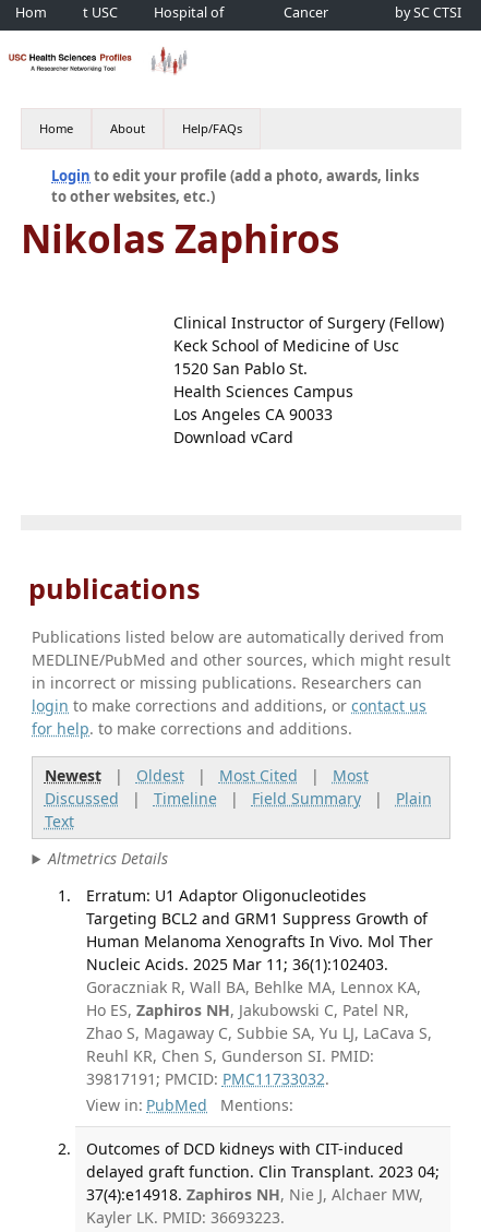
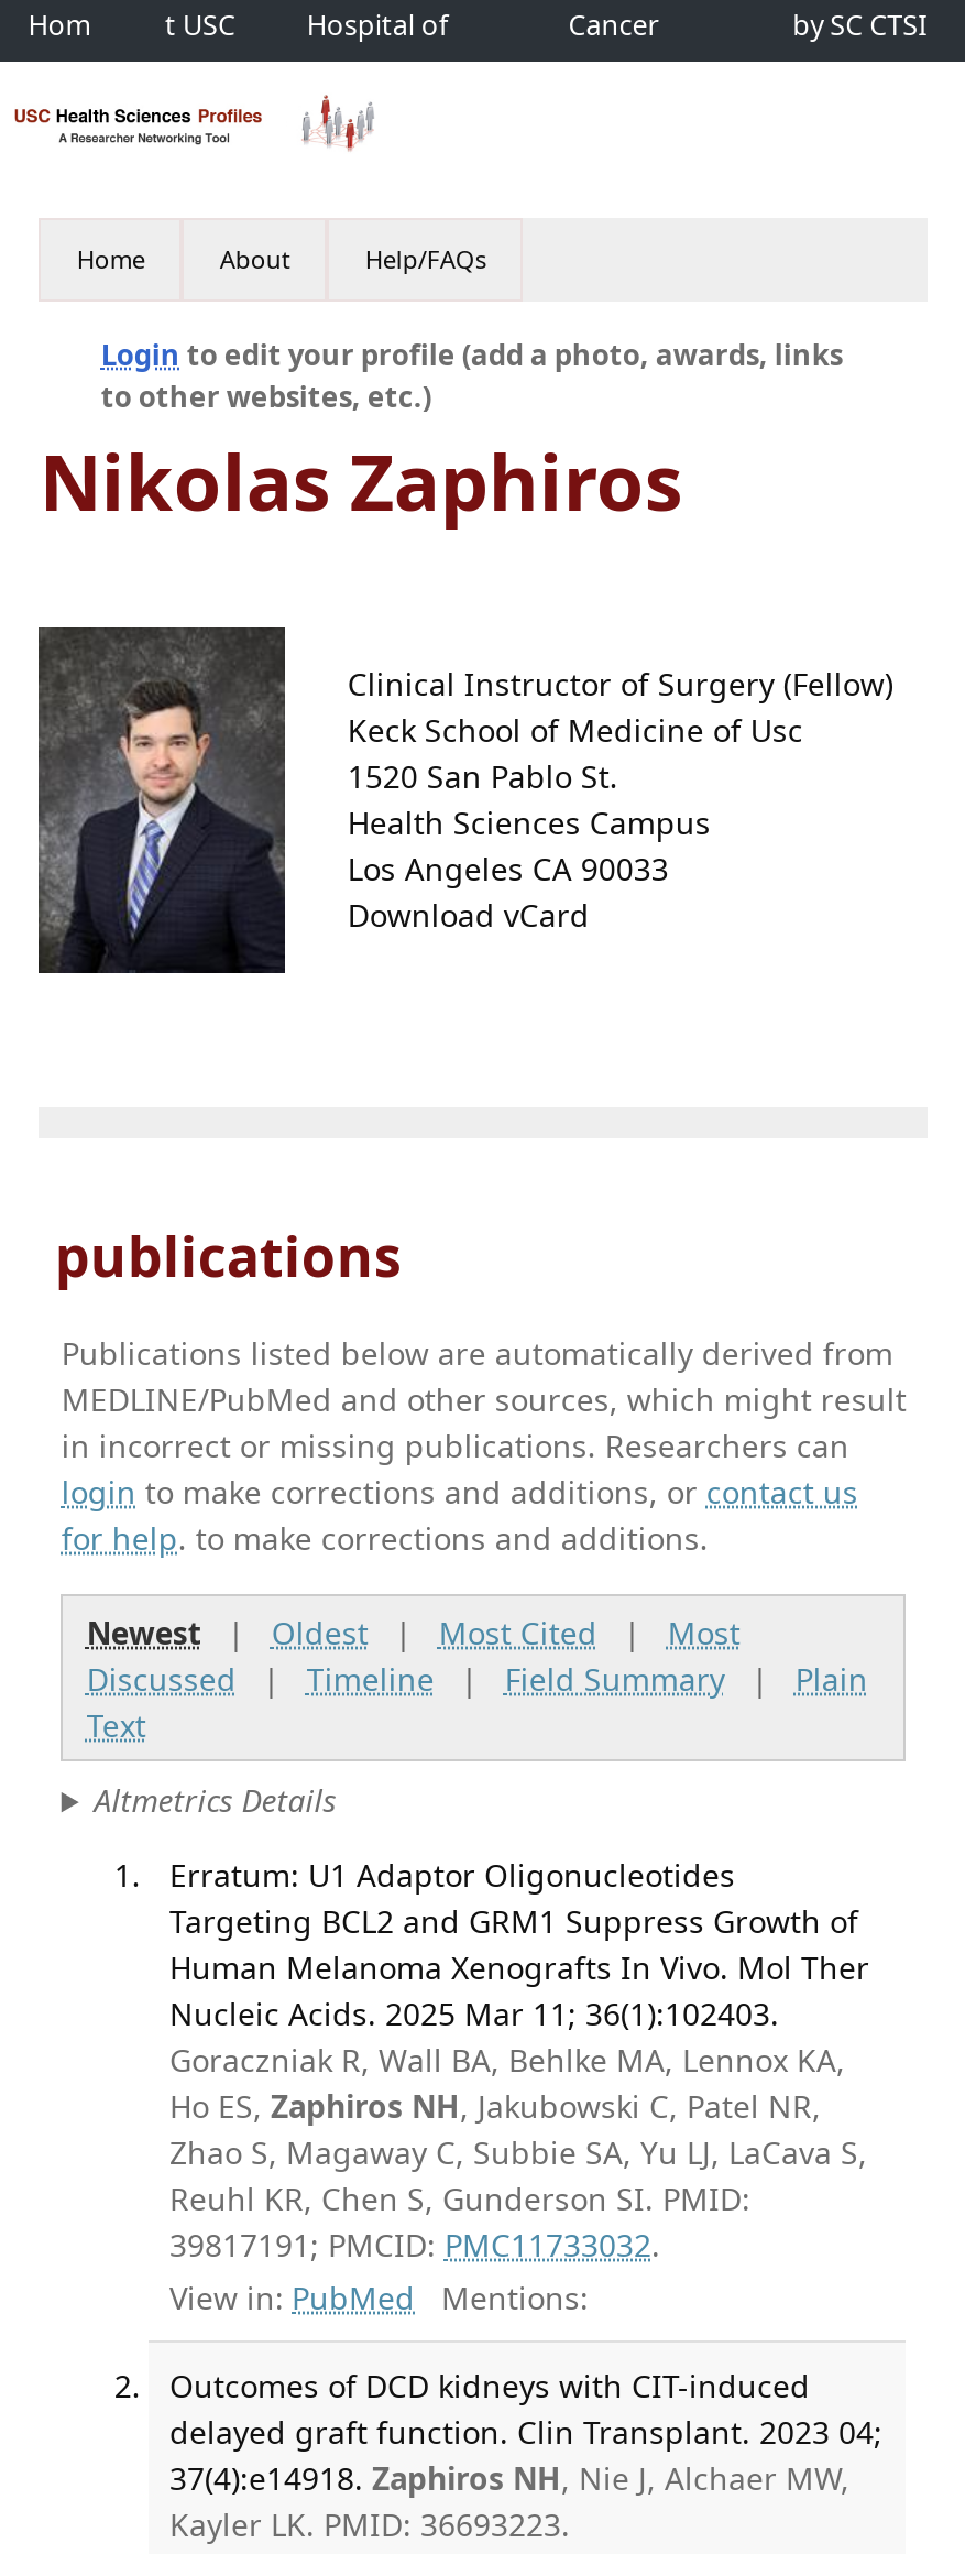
+ [image]
